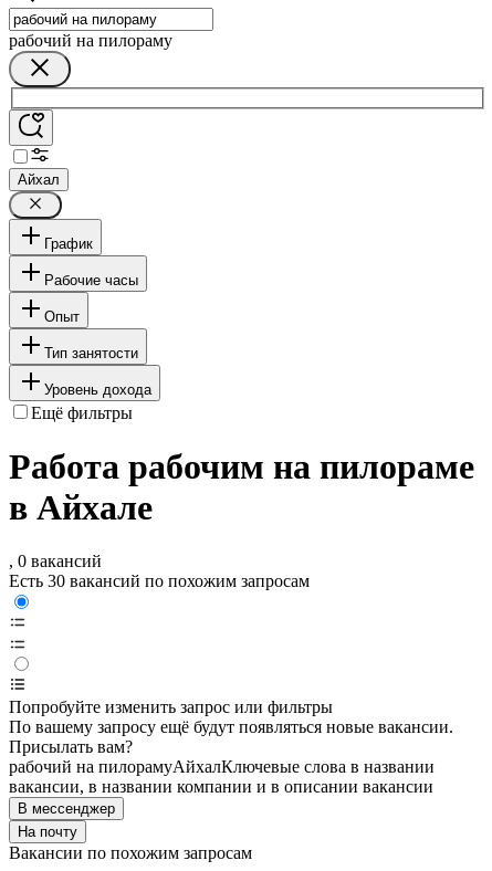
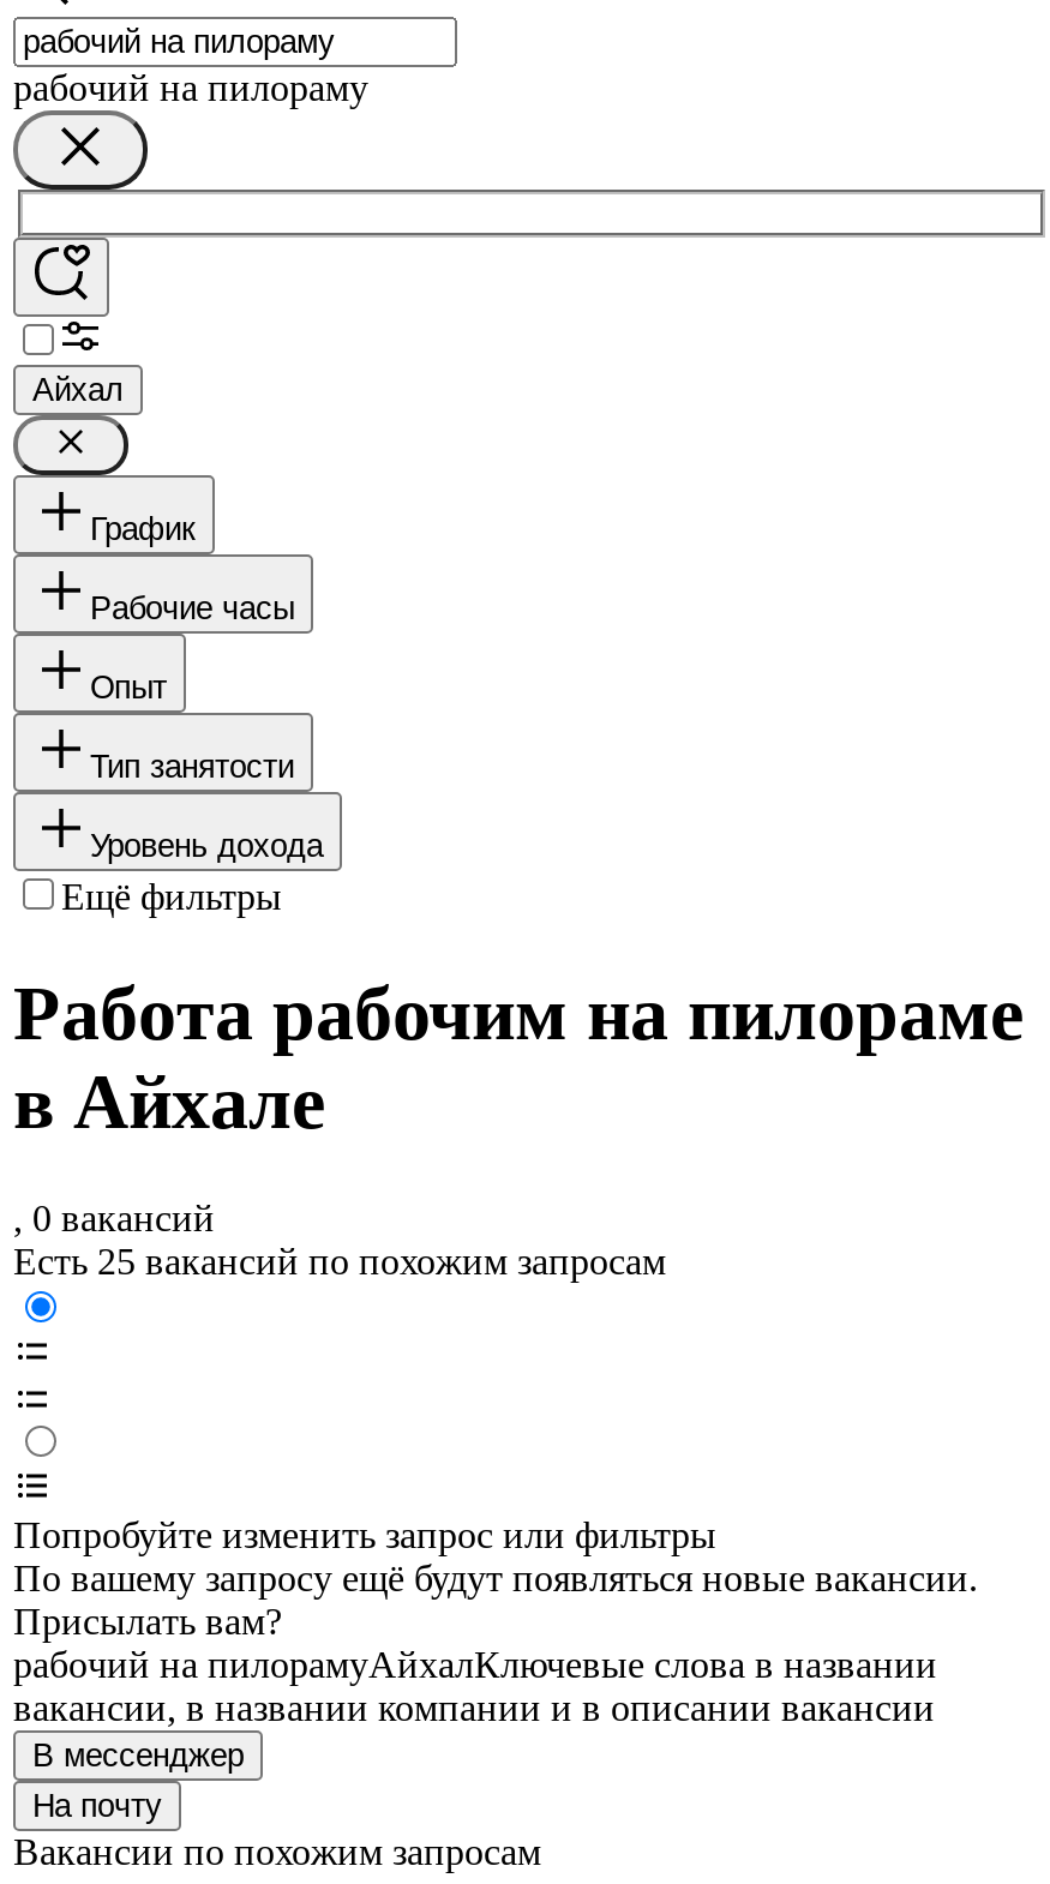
- Есть 30 вакансий по похожим запросам
+ Есть 25 вакансий по похожим запросам
